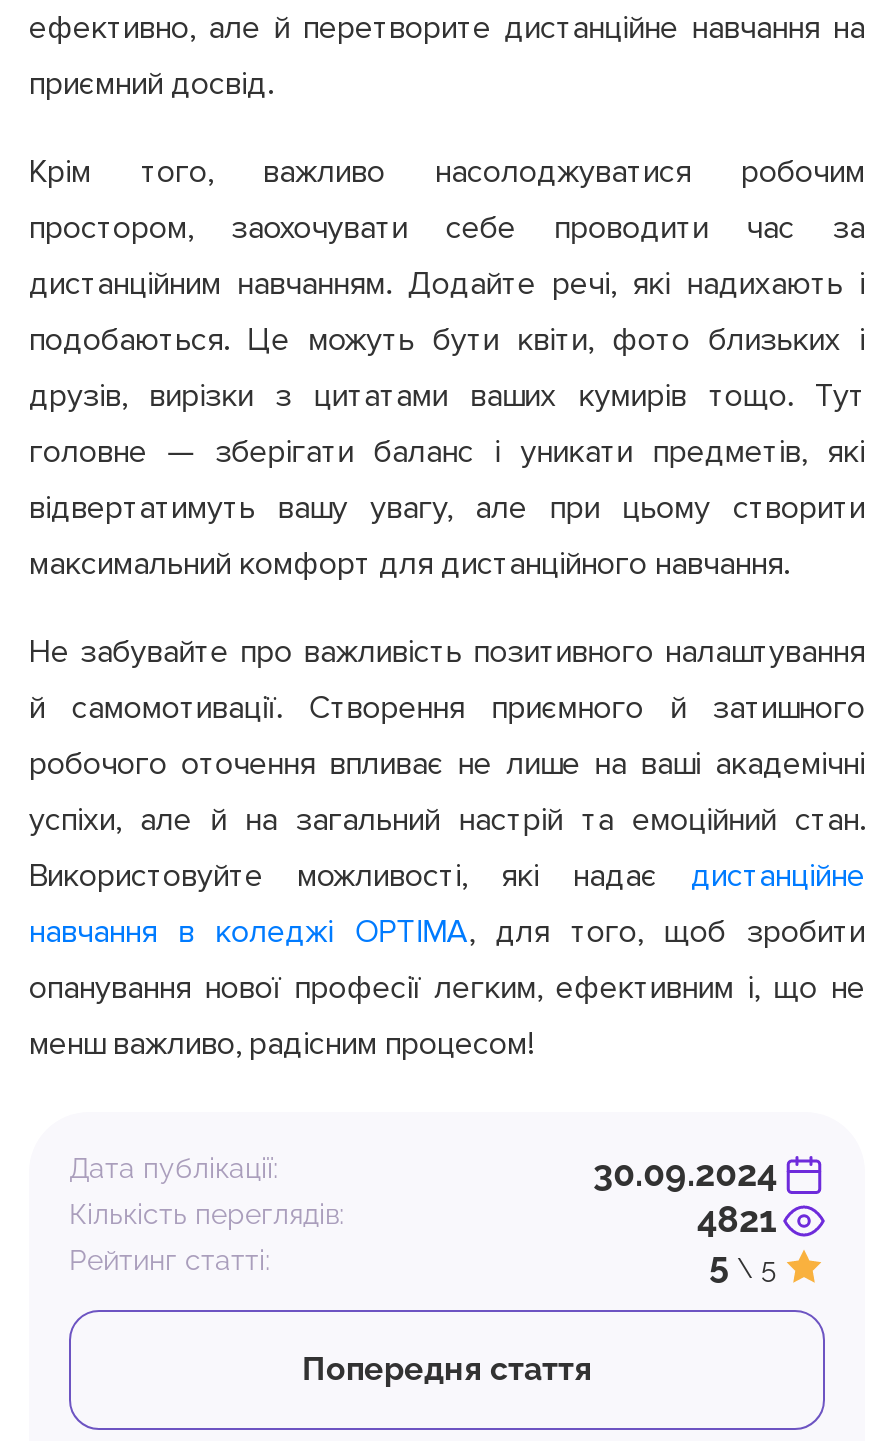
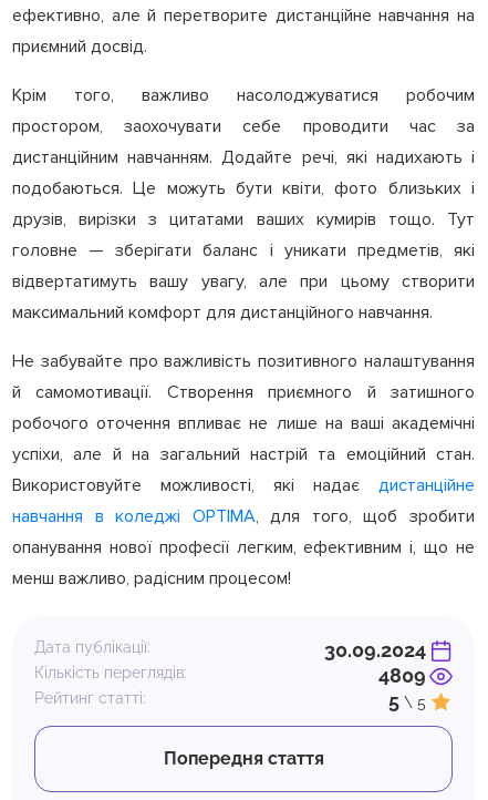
- 4821
+ 4809
